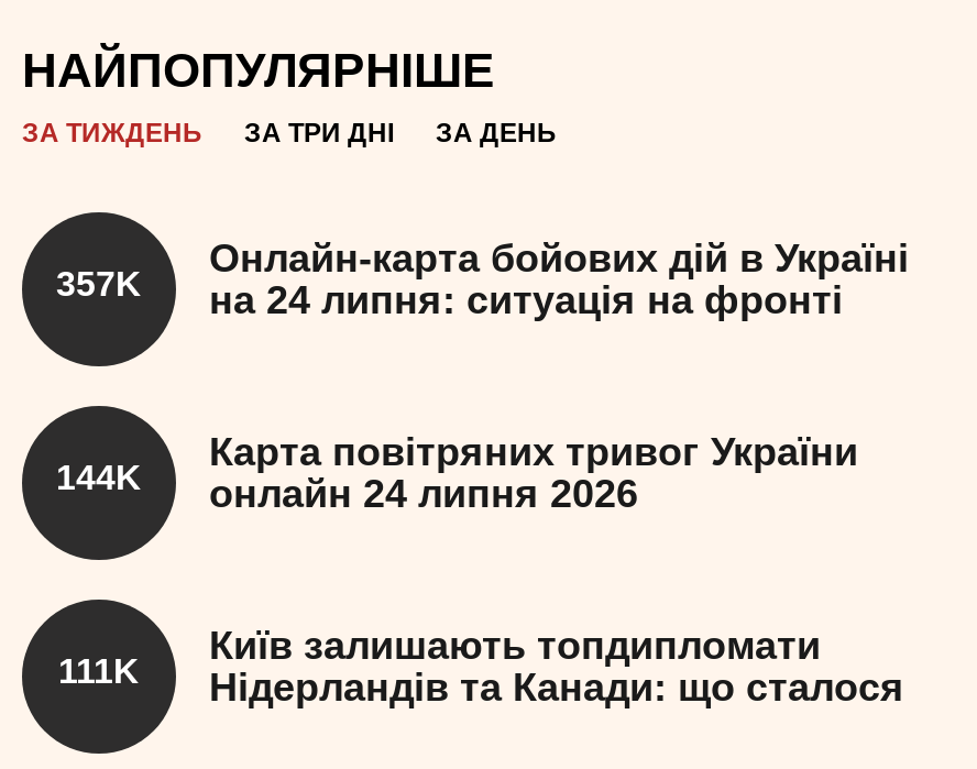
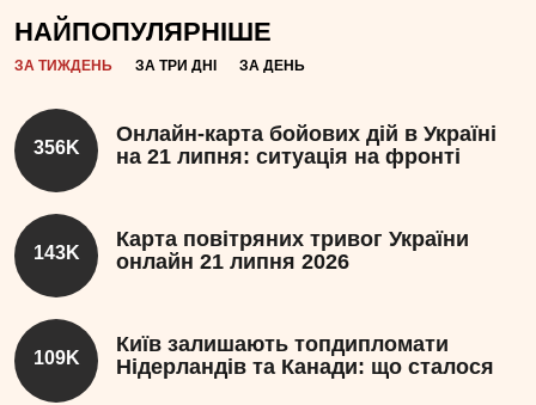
- 357K
+ 356K

- на 24 липня: ситуація на фронті
+ на 21 липня: ситуація на фронті

- 144K
+ 143K

- онлайн 24 липня 2026
+ онлайн 21 липня 2026

- 111K Нідерландів та Канади: що сталося
+ 109K Нідерландів та Канади: що сталося
